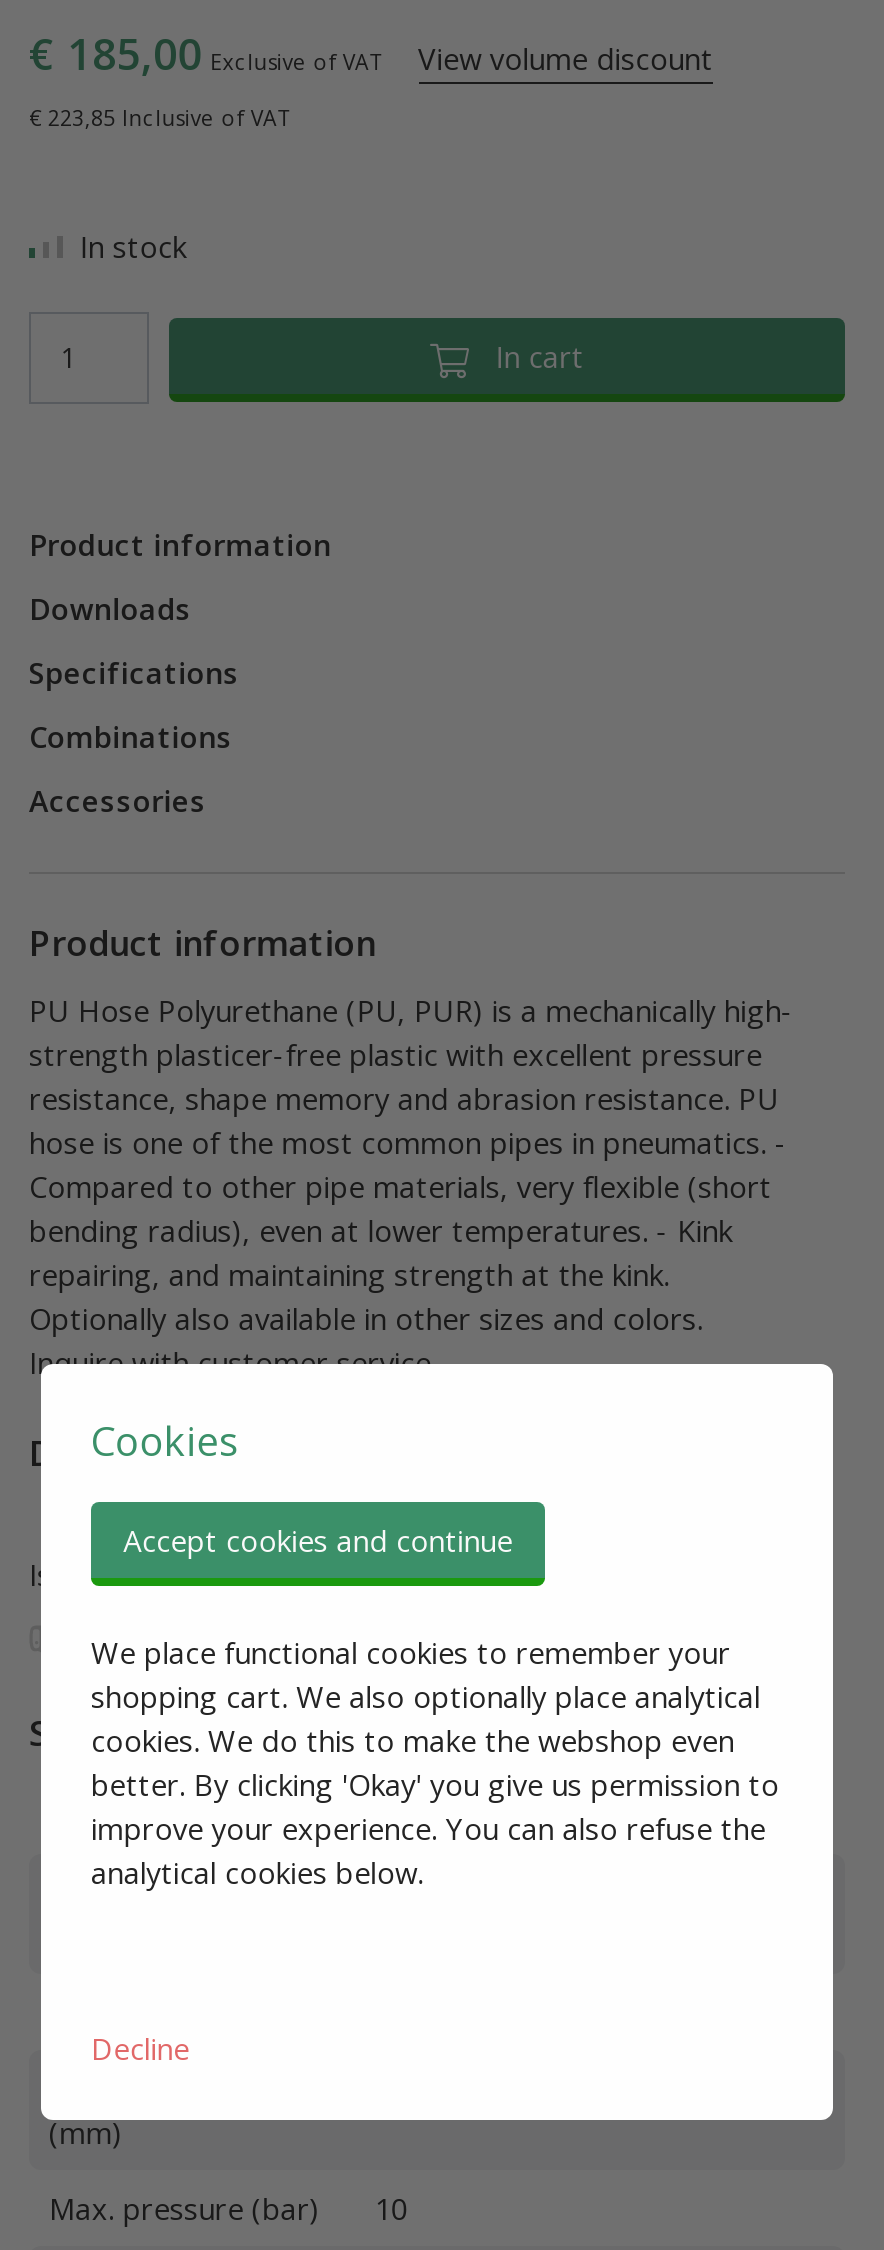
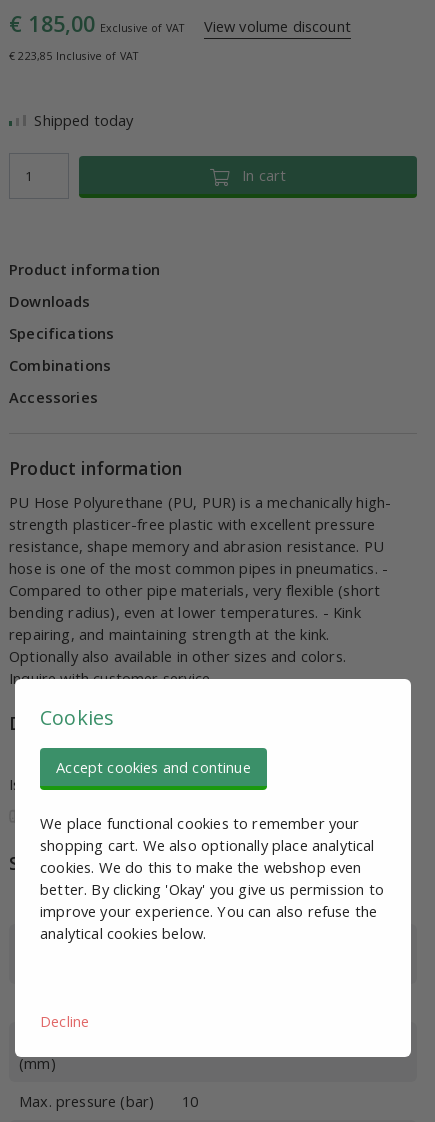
- In stock
+ Shipped today
